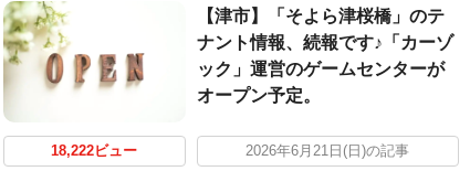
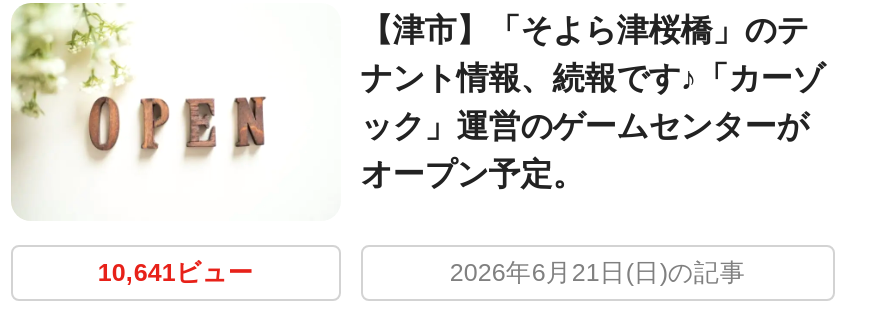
- 18,222ビュー
+ 10,641ビュー
